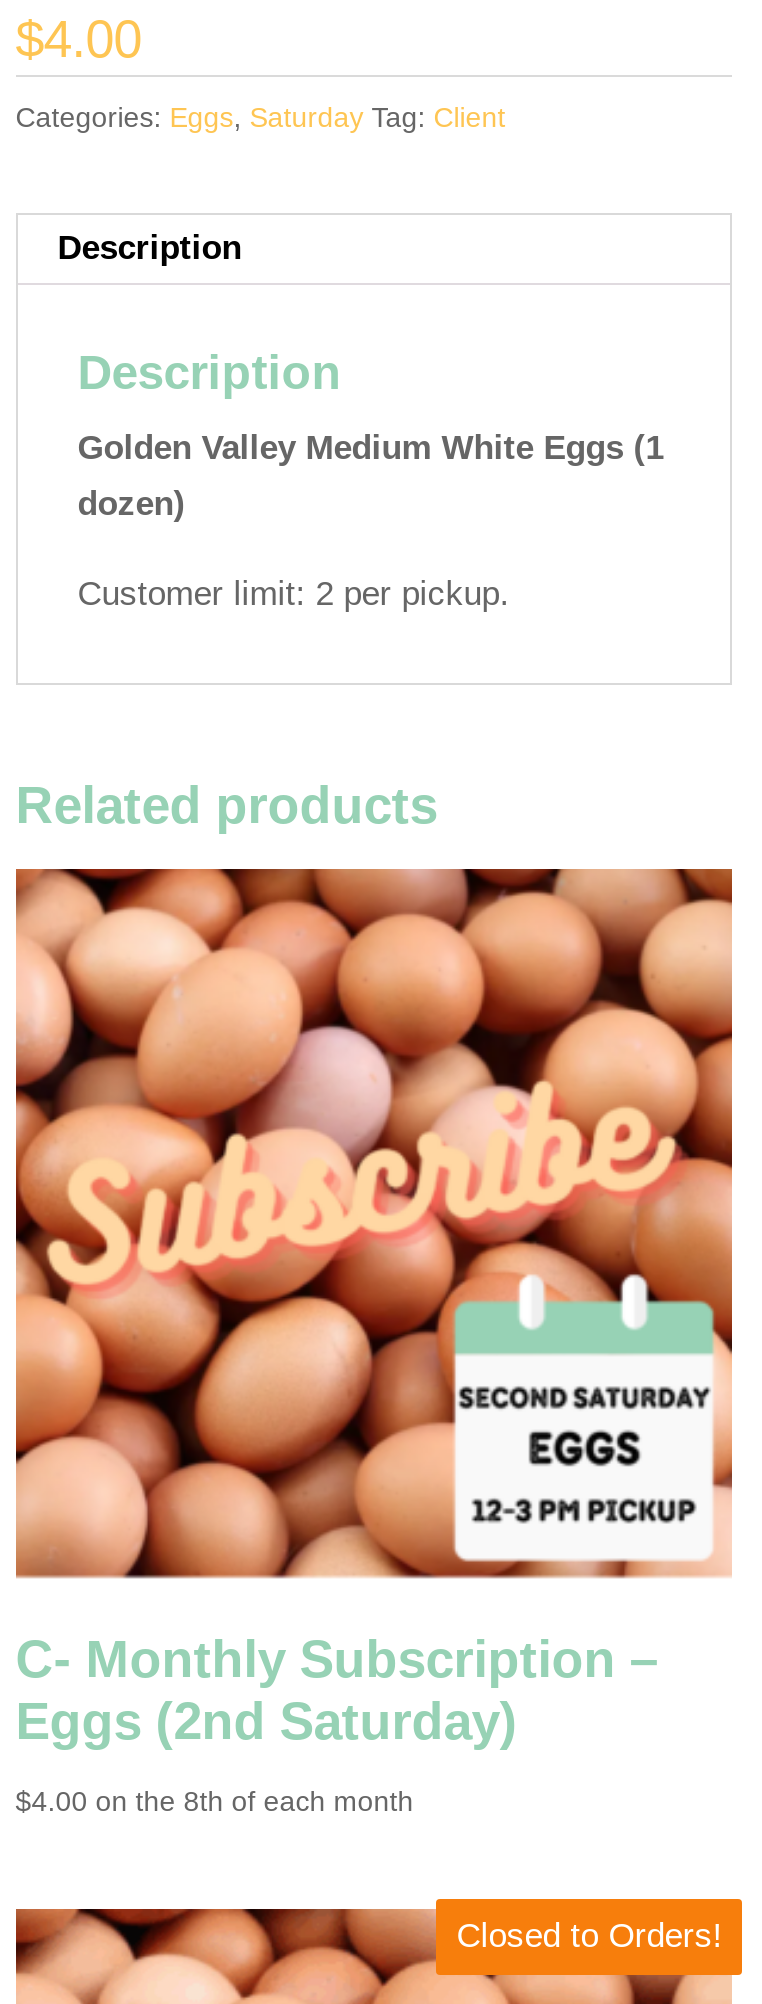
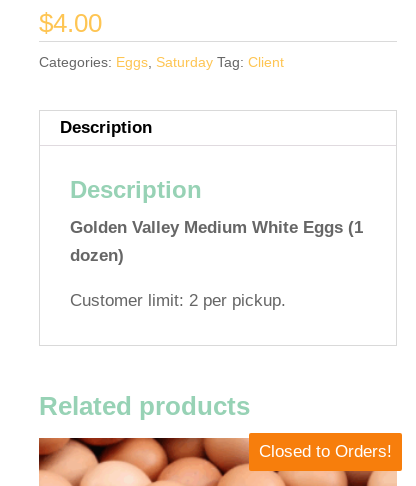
- [image]
- C- Monthly Subscription –
- Eggs (2nd Saturday)
- $4.00 on the 8th of each month
